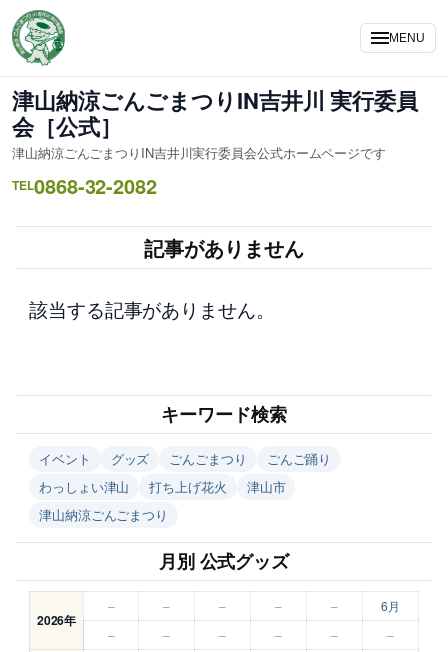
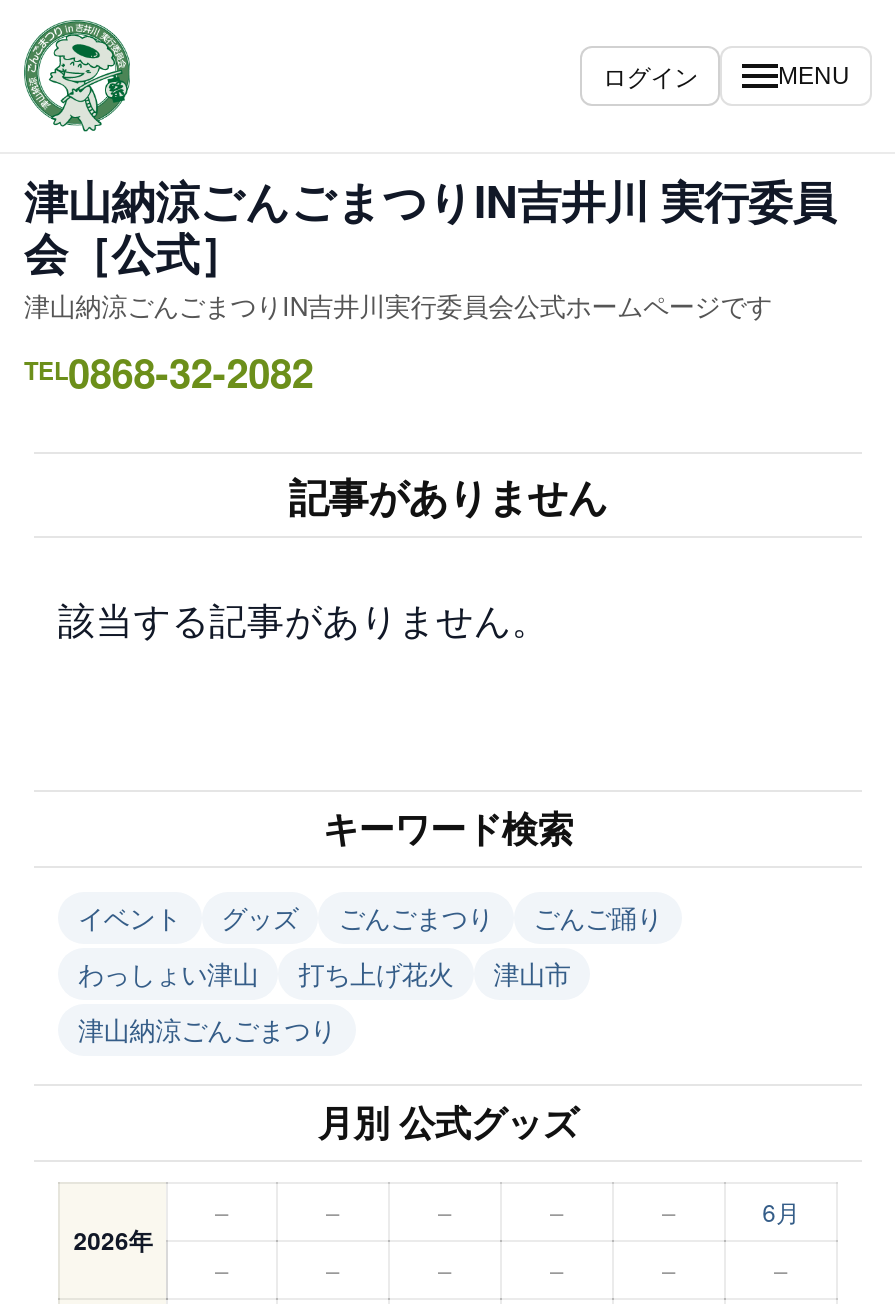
+ ログイン
